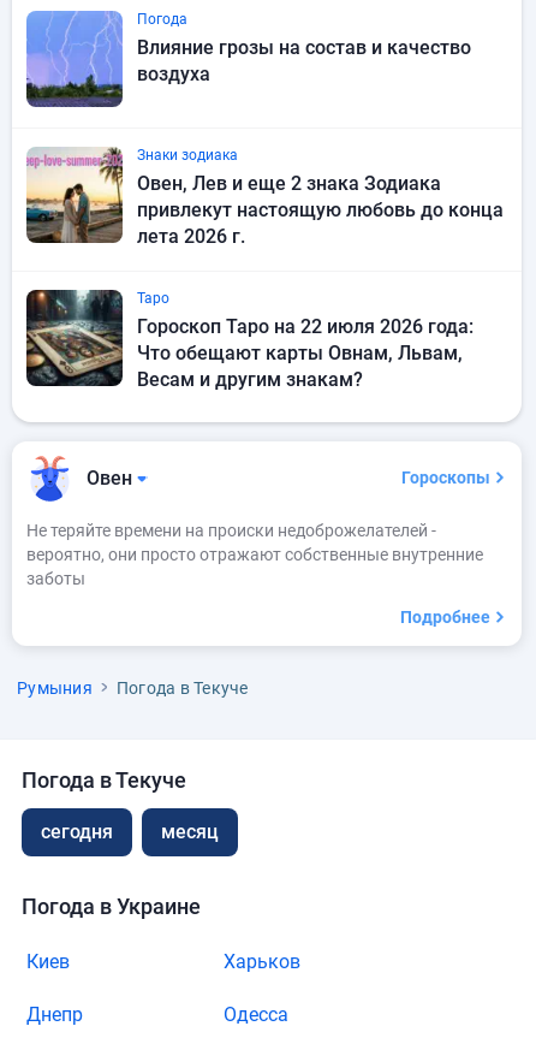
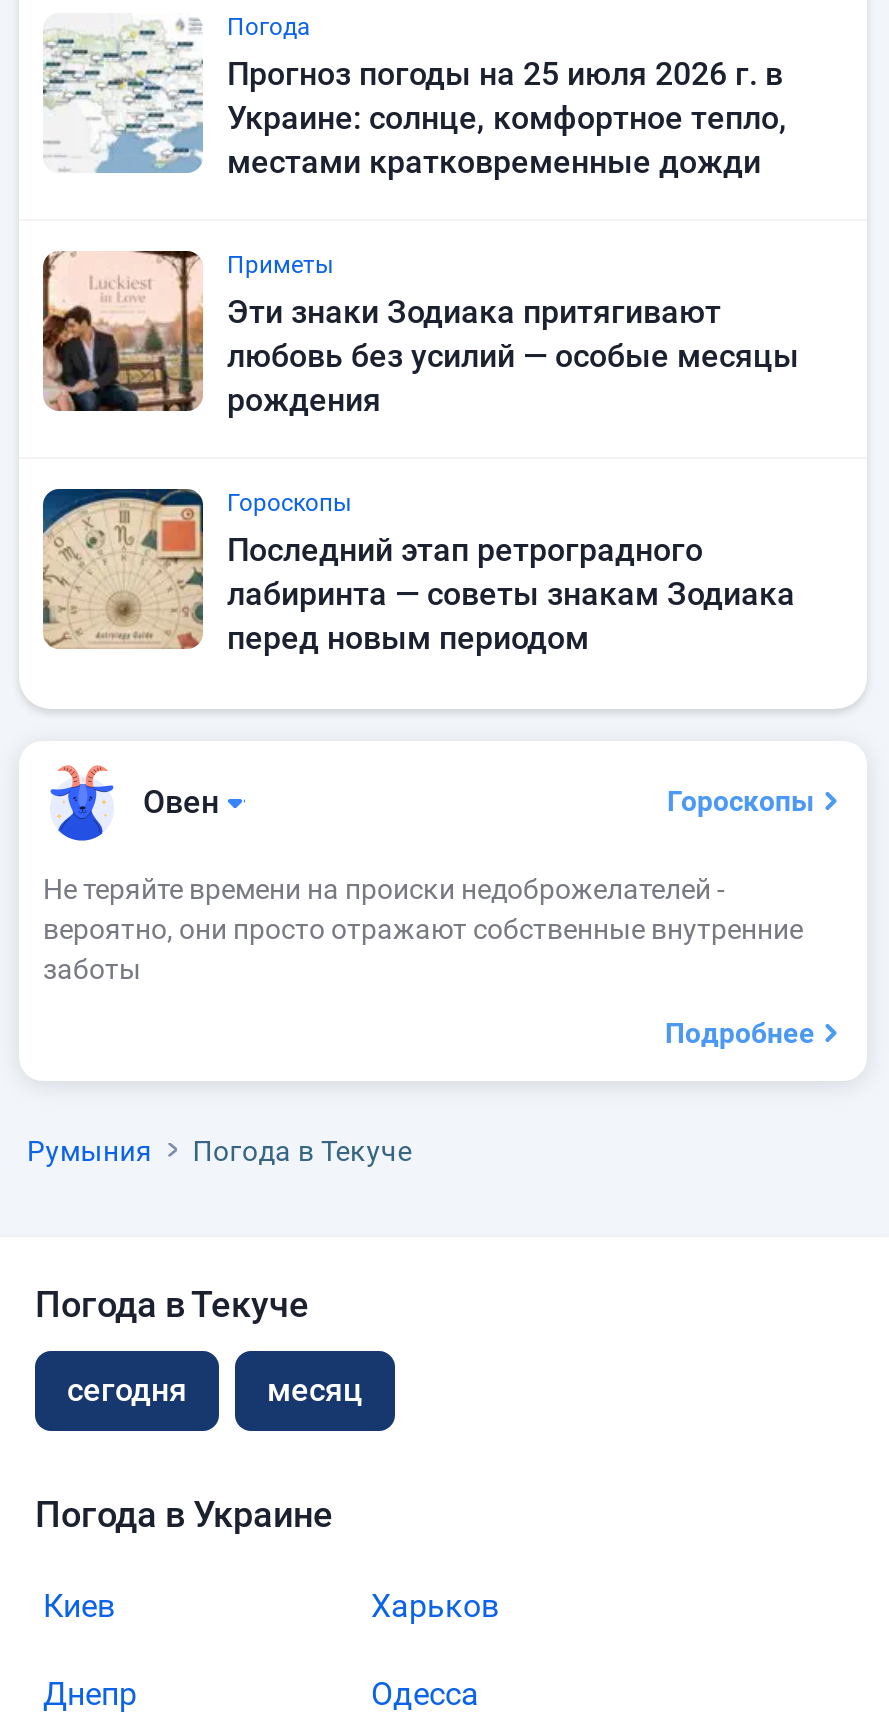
- [image]
- Влияние грозы на состав и качество
- воздуха
+ [image]
+ Прогноз погоды на 25 июля 2026 г. в
+ Украине: солнце, комфортное тепло,
+ местами кратковременные дожди

- [image]
- Знаки зодиака
- Овен, Лев и еще 2 знака Зодиака
- привлекут настоящую любовь до конца
- лета 2026 г.
+ [image]
+ Приметы
+ Эти знаки Зодиака притягивают
+ любовь без усилий — особые месяцы
+ рождения

- [image]
- Таро
- Гороскоп Таро на 22 июля 2026 года:
- Что обещают карты Овнам, Львам,
- Весам и другим знакам?
+ [image]
+ Гороскопы
+ Последний этап ретроградного
+ лабиринта — советы знакам Зодиака
+ перед новым периодом
